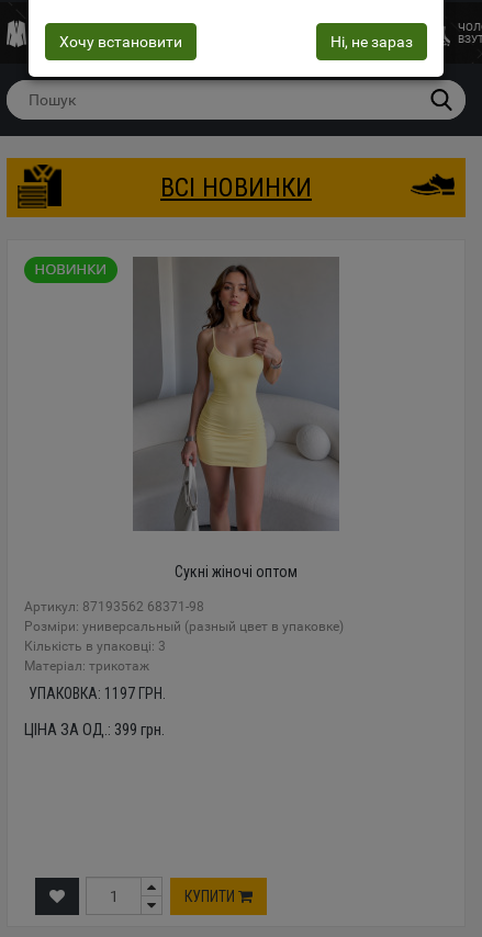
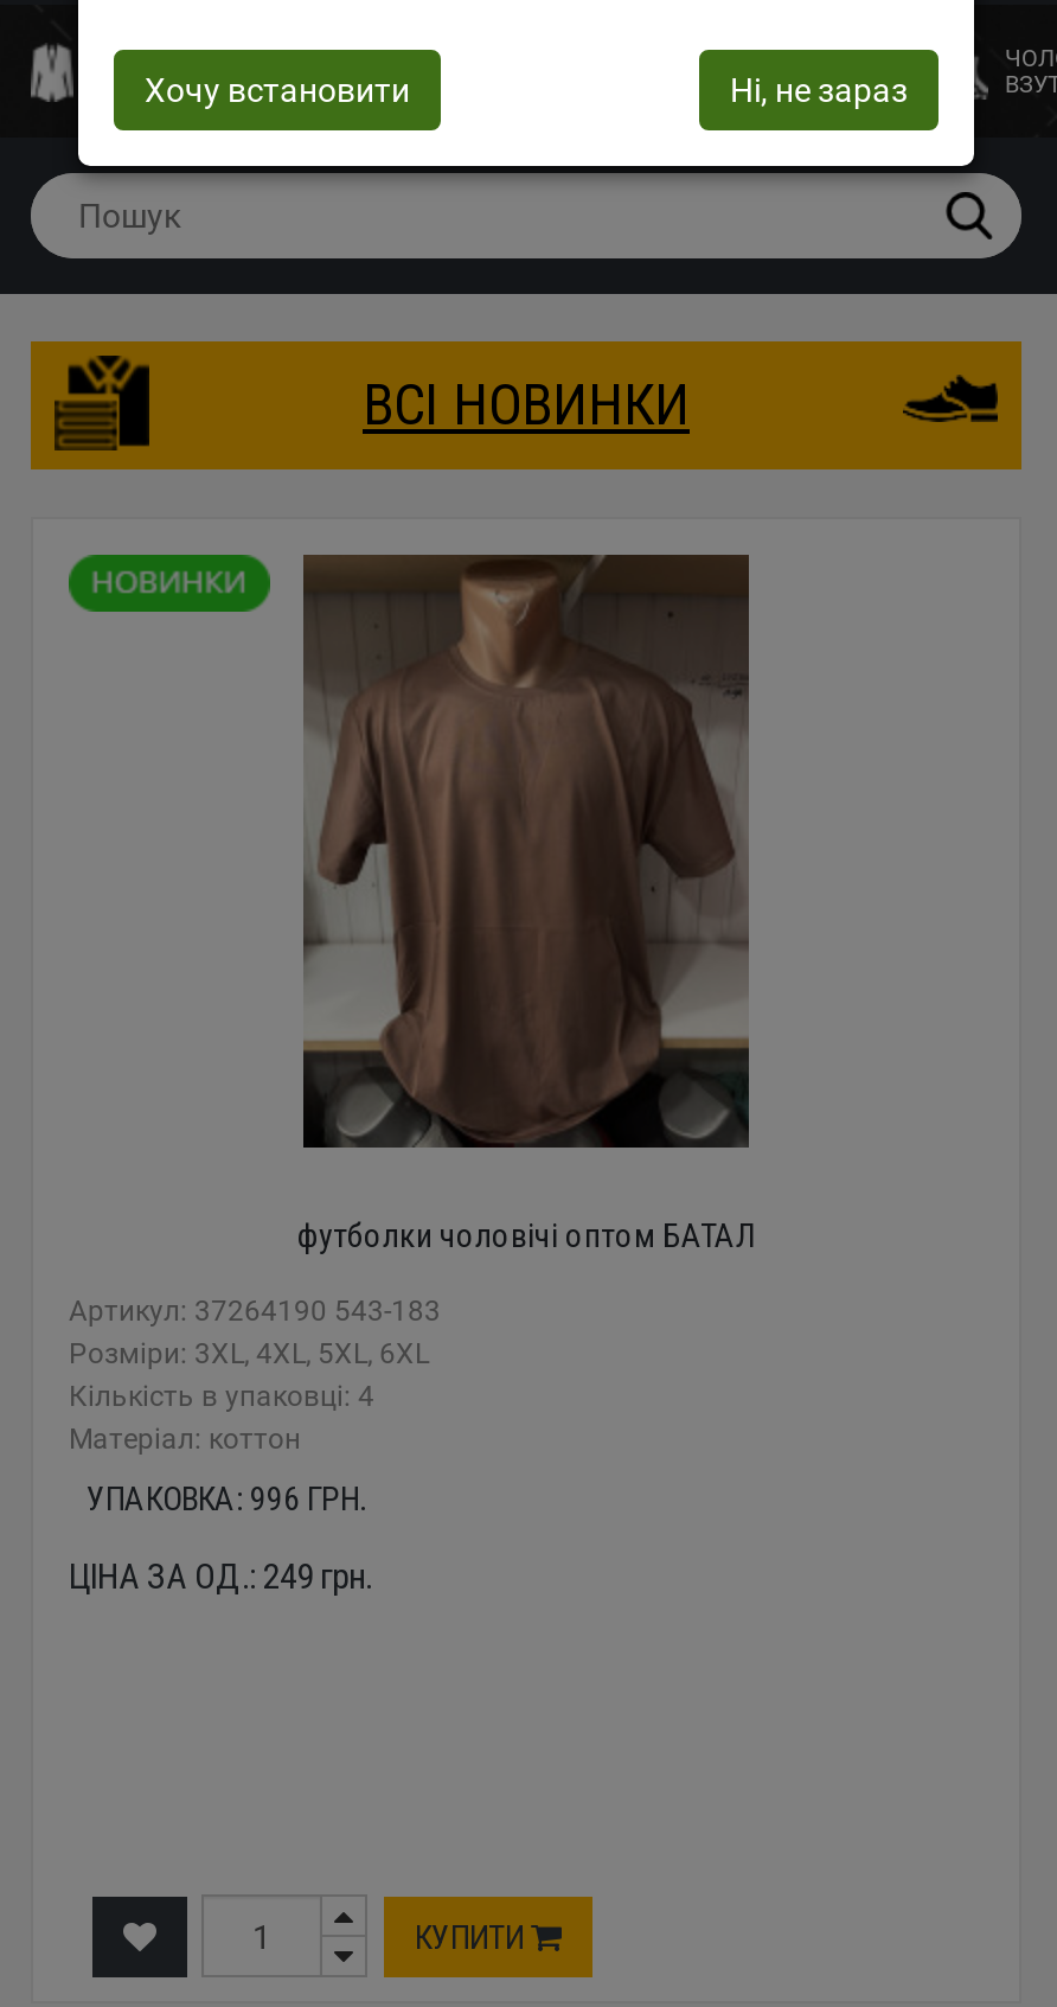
- [image]
- Сукні жіночі оптом
+ [image]
+ футболки чоловічі оптом БАТАЛ

- Артикул: 87193562 68371-98
- Розміри: универсальный (разный цвет в упаковке)
- Кількість в упаковці: 3
- Mатеріал: трикотаж
+ Артикул: 37264190 543-183
+ Розміри: 3XL, 4XL, 5XL, 6XL
+ Кількість в упаковці: 4
+ Mатеріал: коттон

- УПАКОВКА: 1197 ГРН.
+ УПАКОВКА: 996 ГРН.

- ЦІНА ЗА ОД.: 399 грн.
+ ЦІНА ЗА ОД.: 249 грн.
